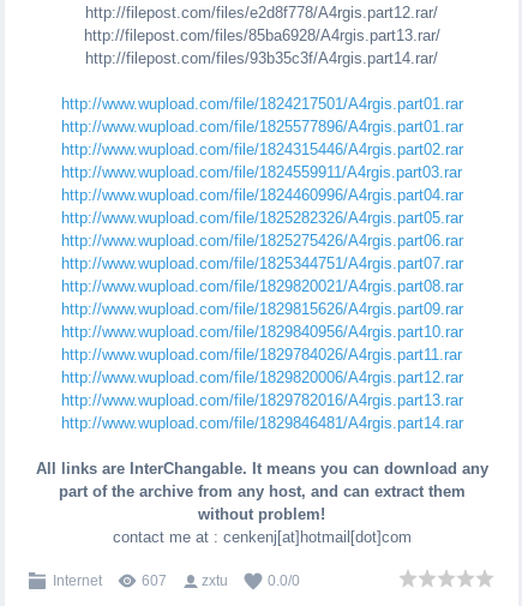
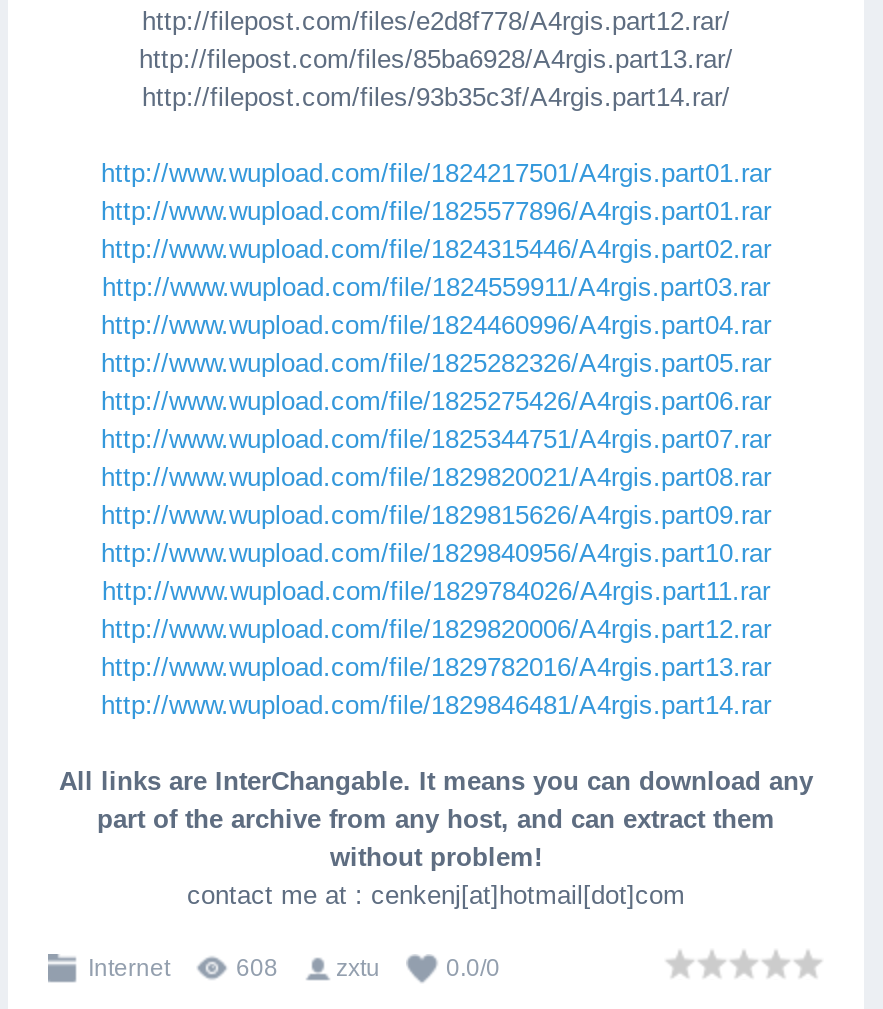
- 607
+ 608
